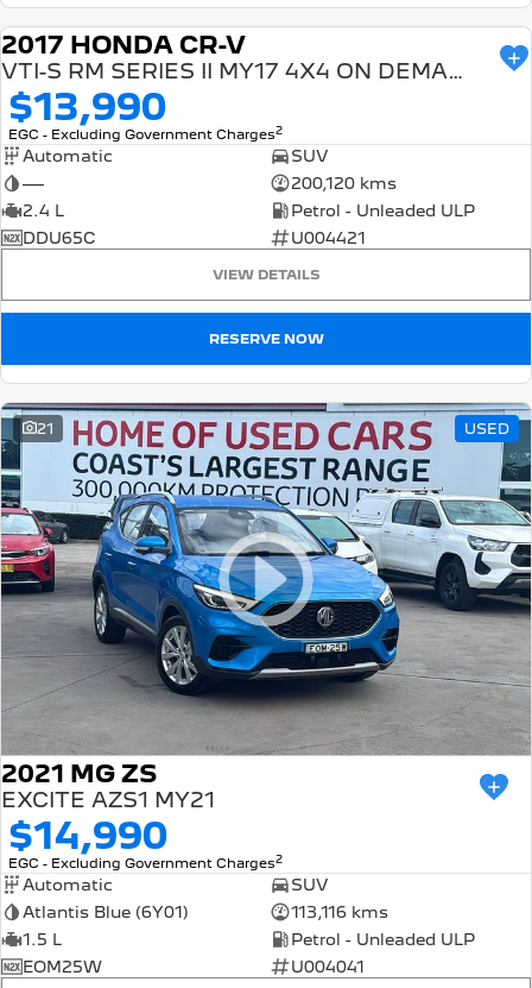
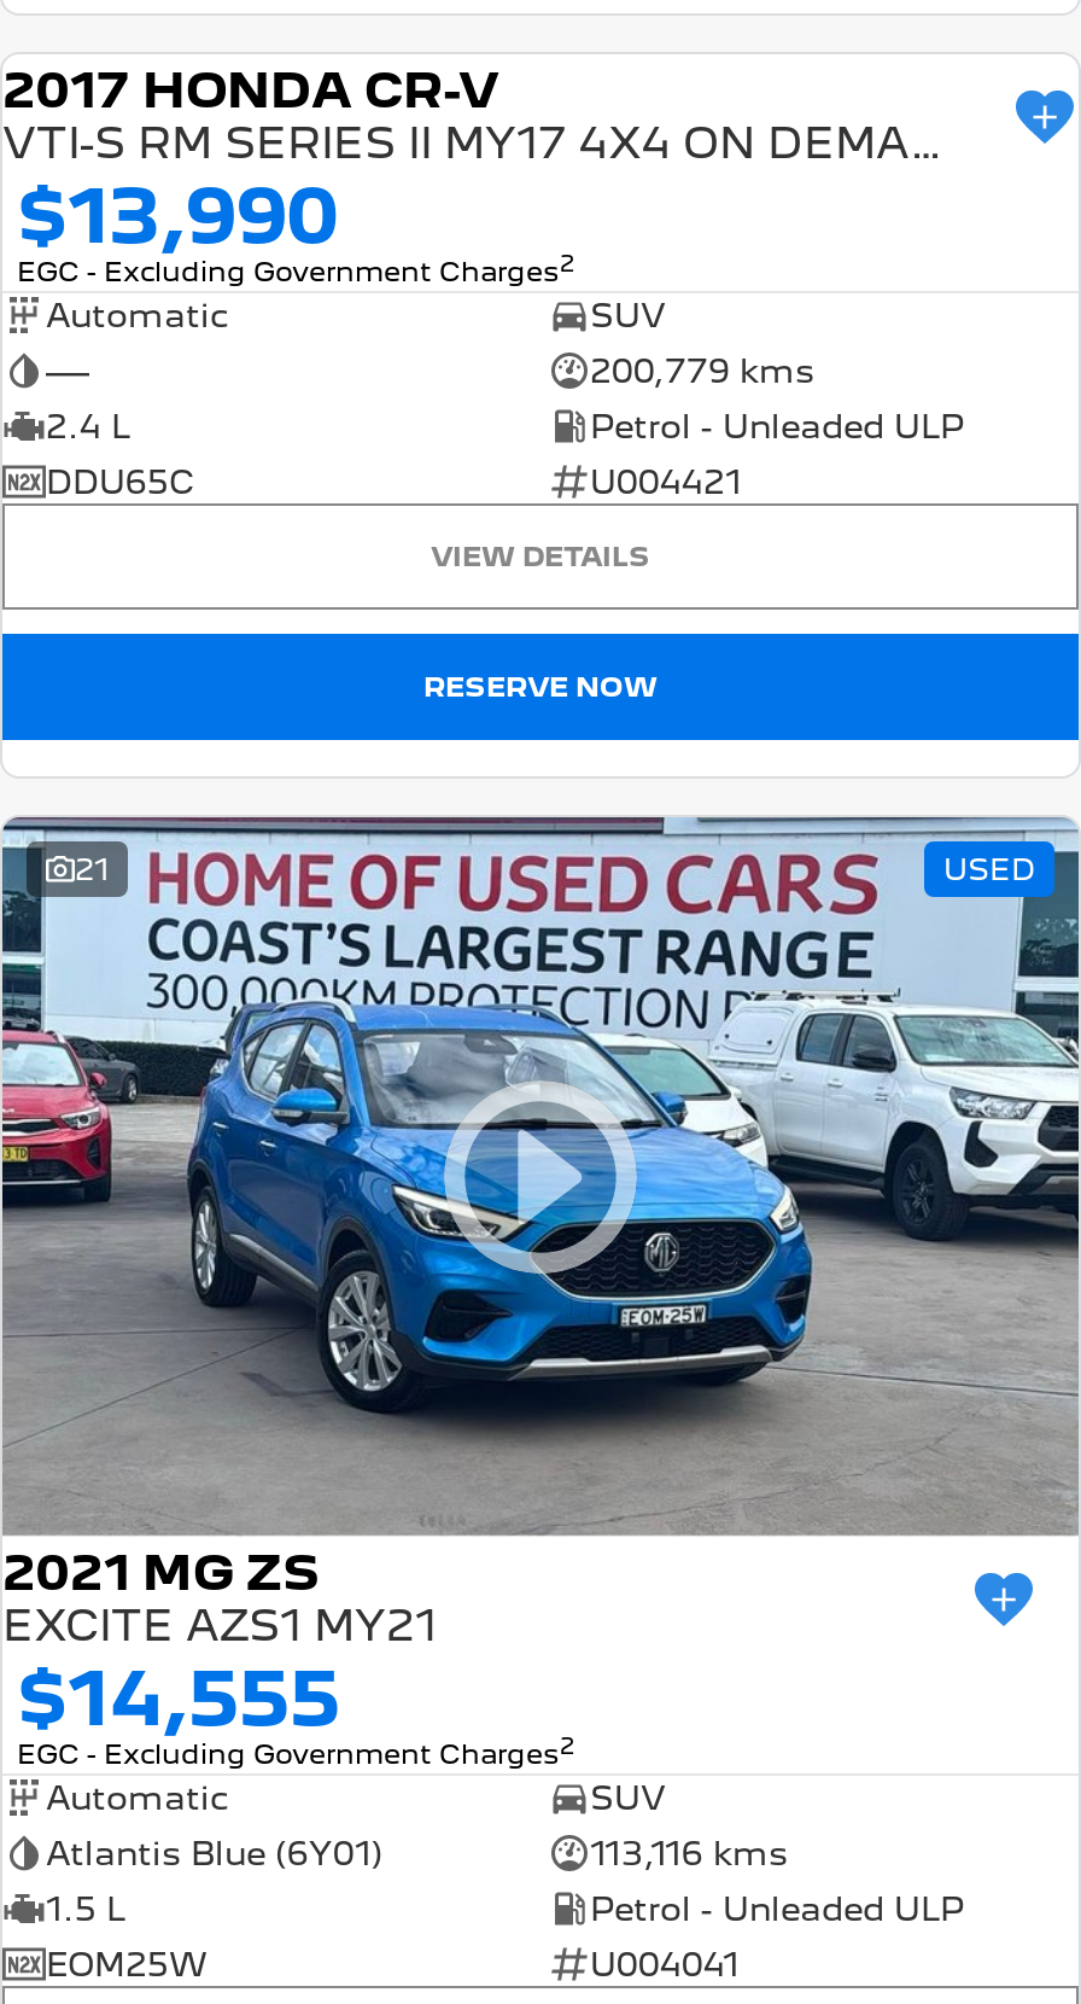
- 200,120 kms
+ 200,779 kms

- $14,990
+ $14,555
